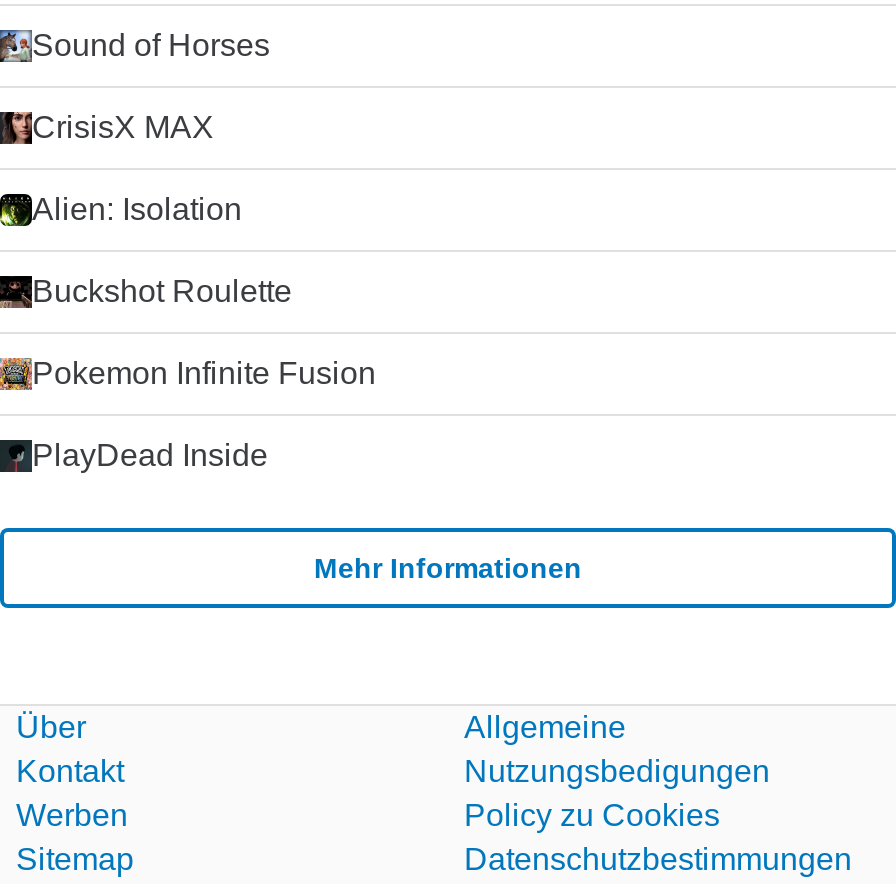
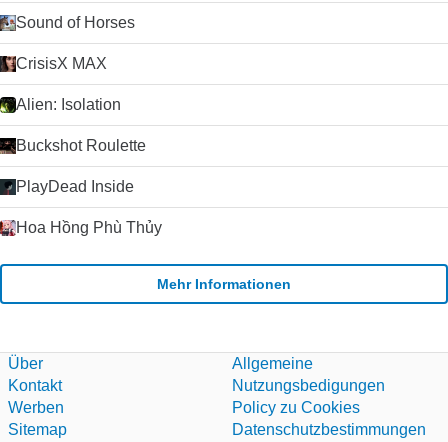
- Pokemon Infinite Fusion

moved up: PlayDead Inside

+ Hoa Hồng Phù Thủy
